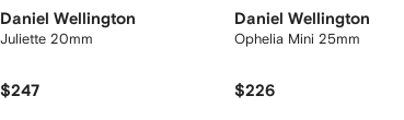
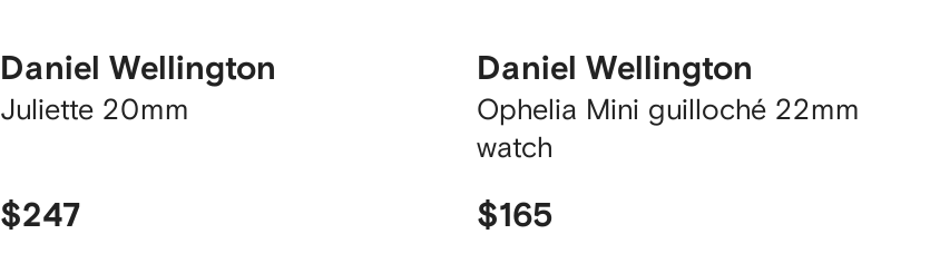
- Ophelia Mini 25mm
+ Ophelia Mini guilloché 22mm
+ watch

- $226
+ $165
